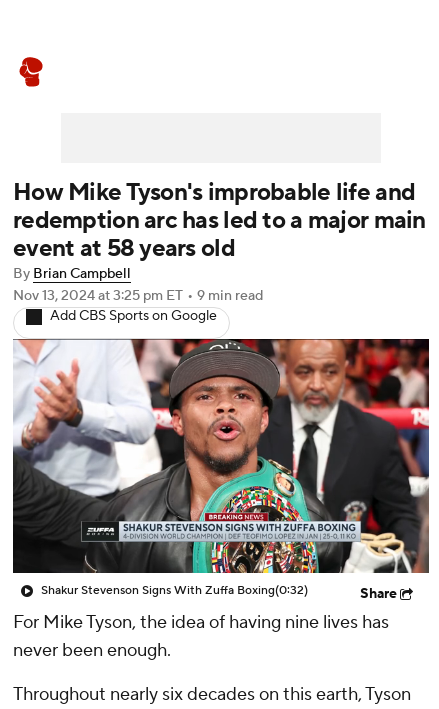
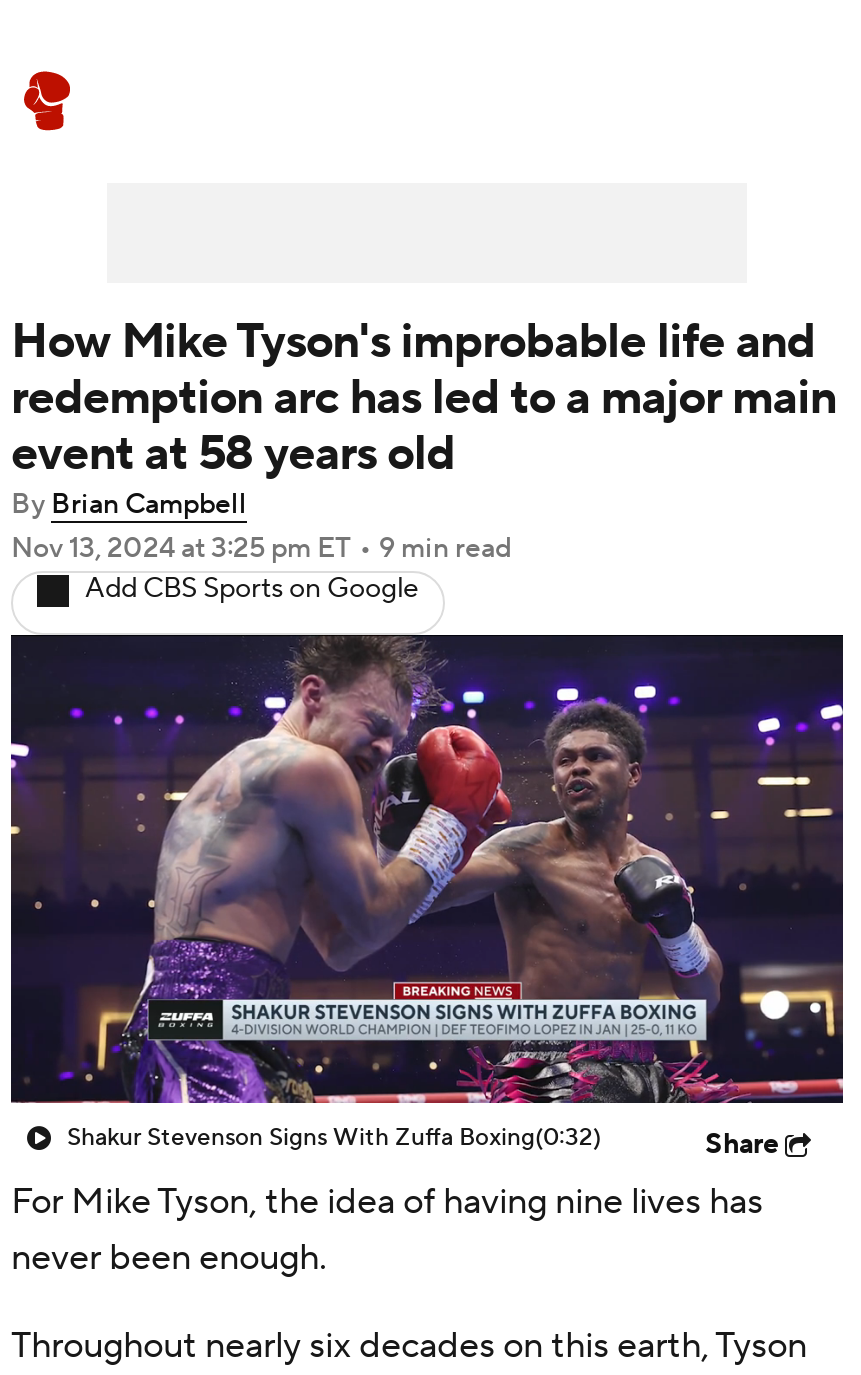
- [image]
+ [image]
